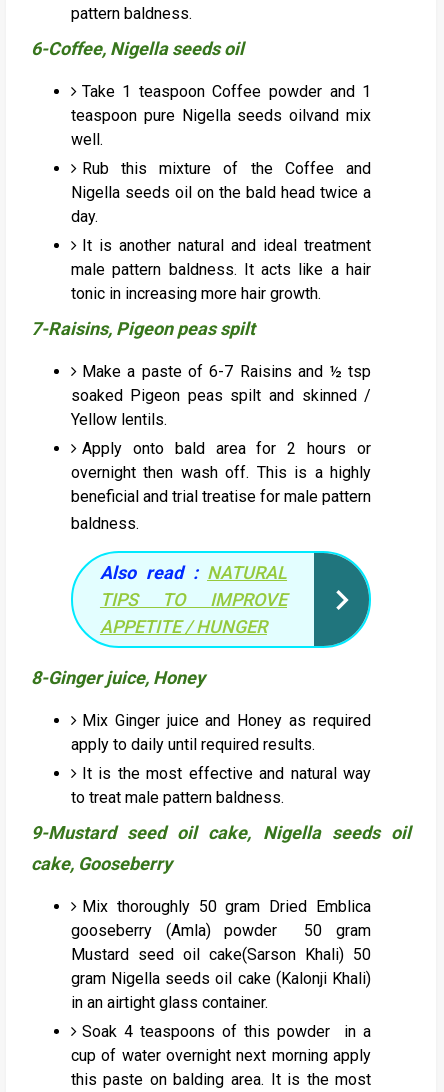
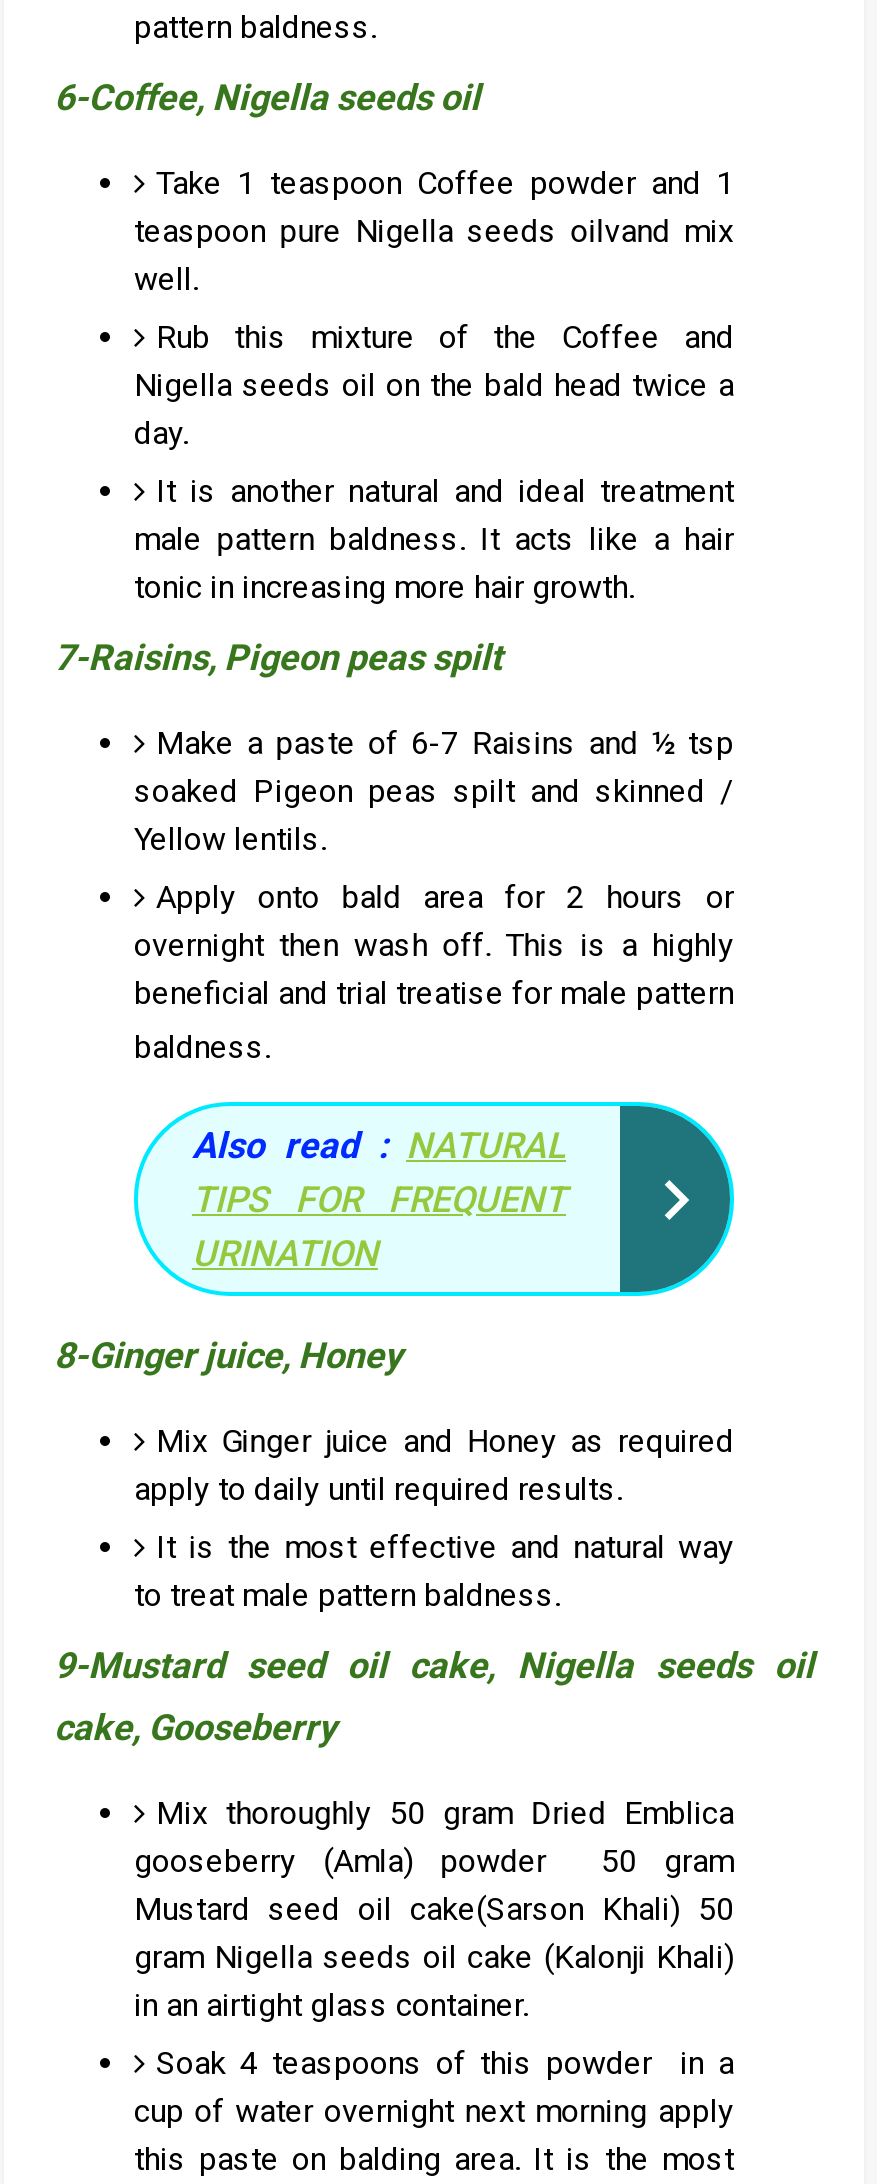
- TIPS TO IMPROVE
- APPETITE / HUNGER
+ TIPS FOR FREQUENT
+ URINATION
